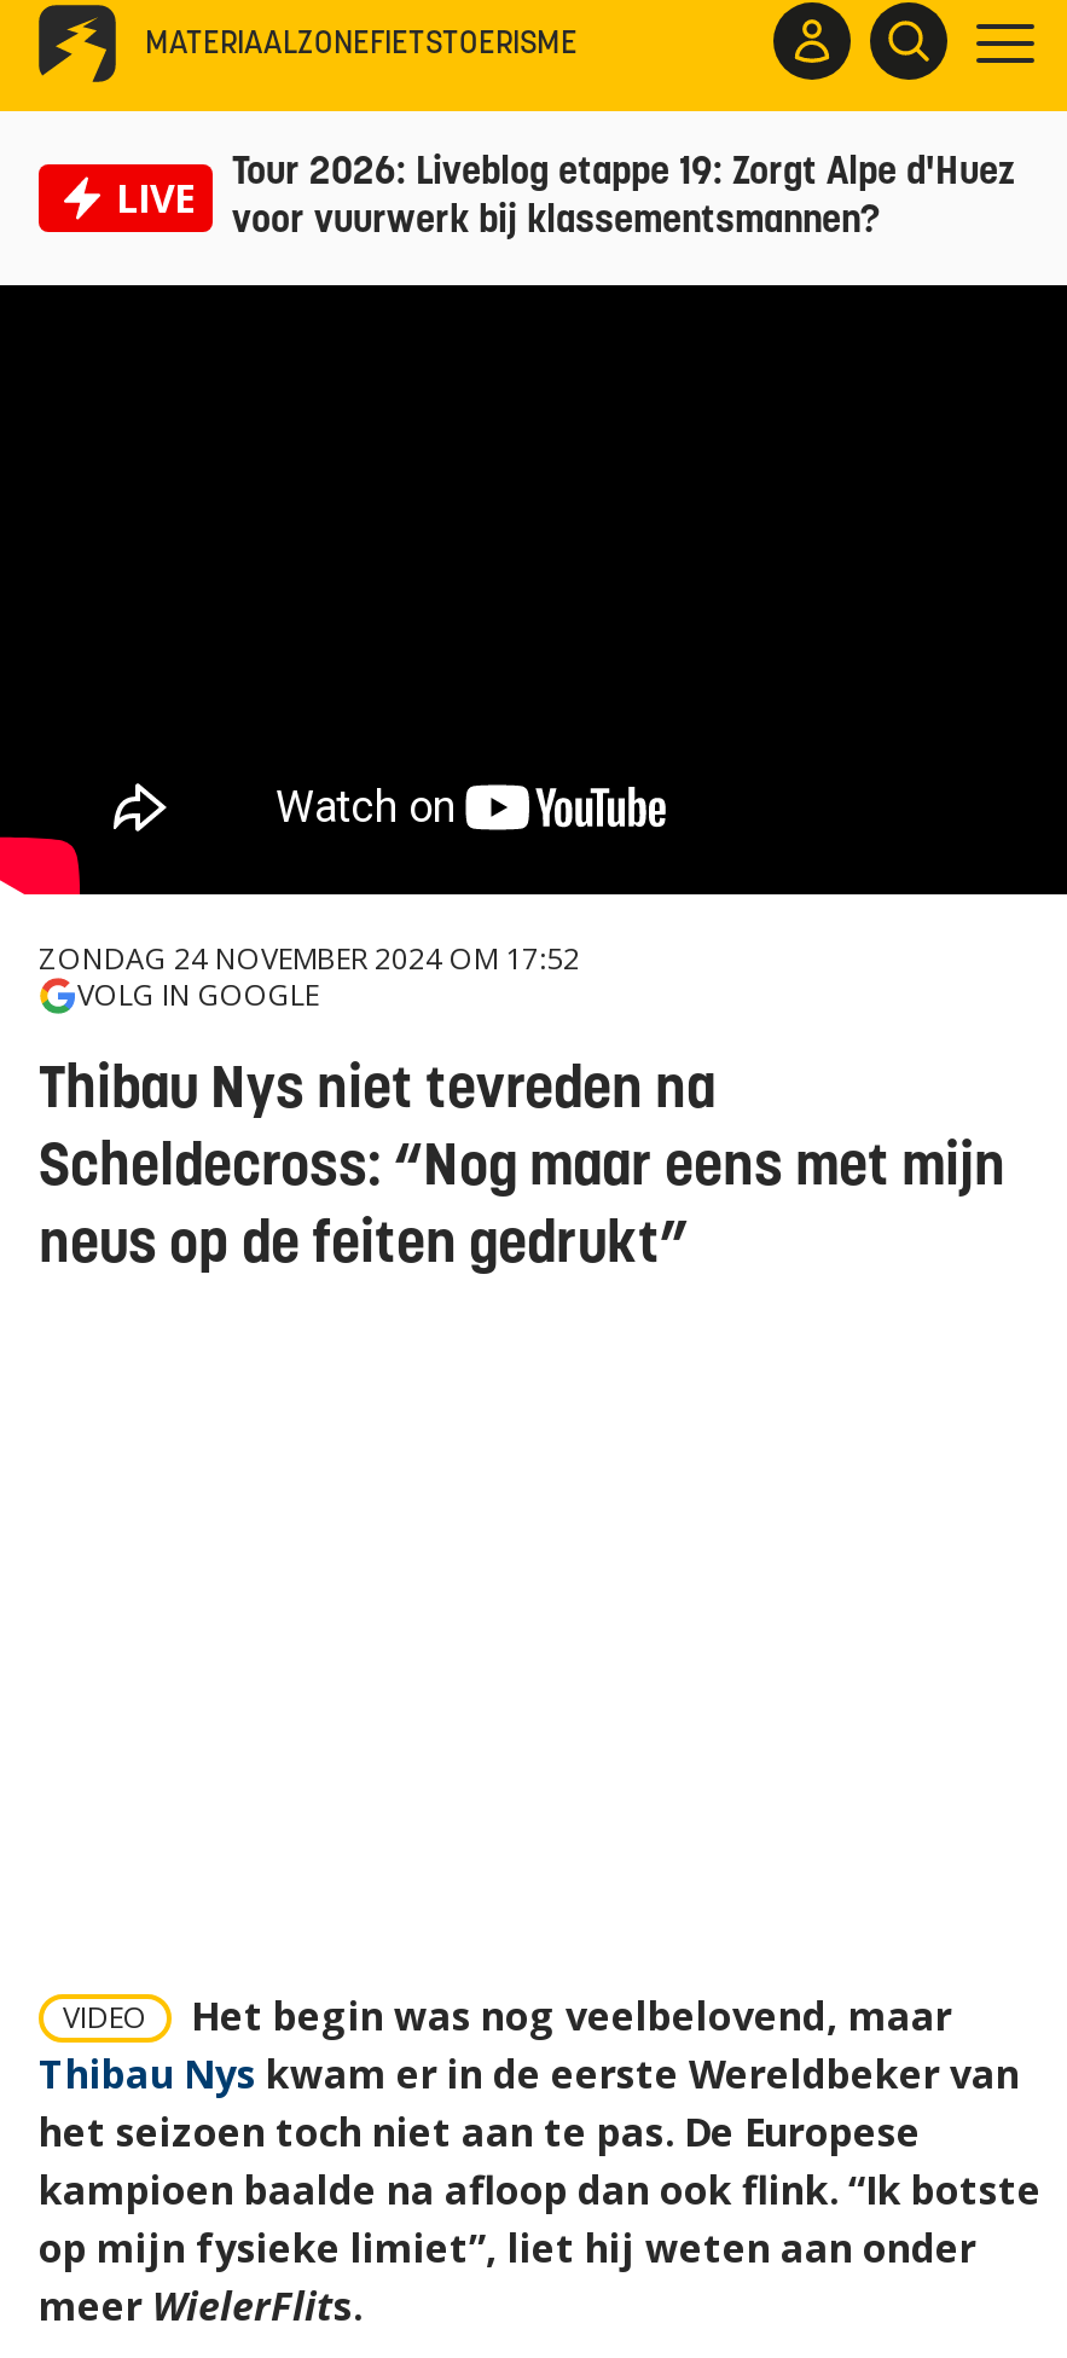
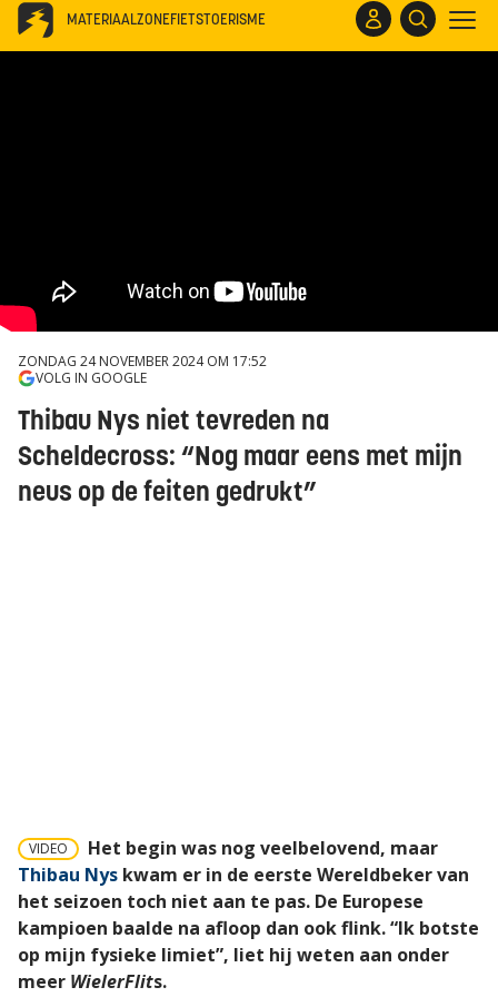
- LIVE
- Tour 2026: Liveblog etappe 19: Zorgt Alpe d'Huez
- voor vuurwerk bij klassementsmannen?
